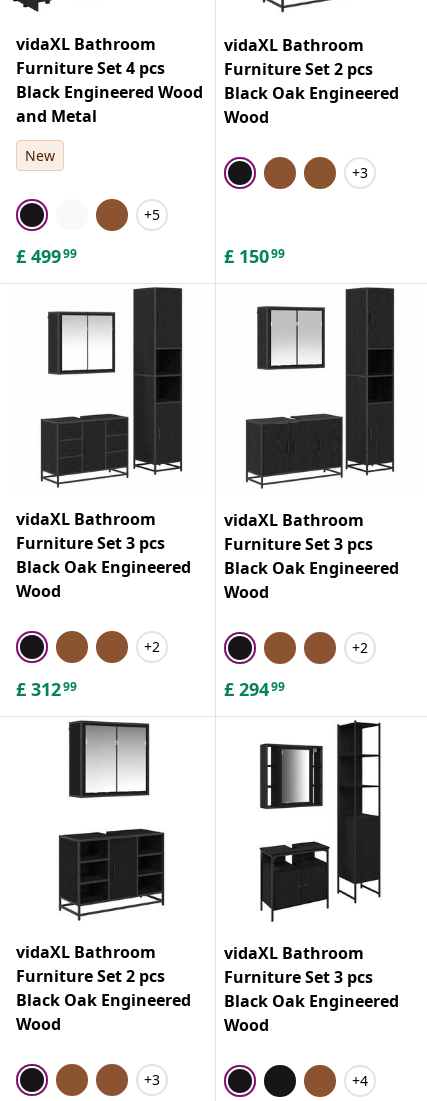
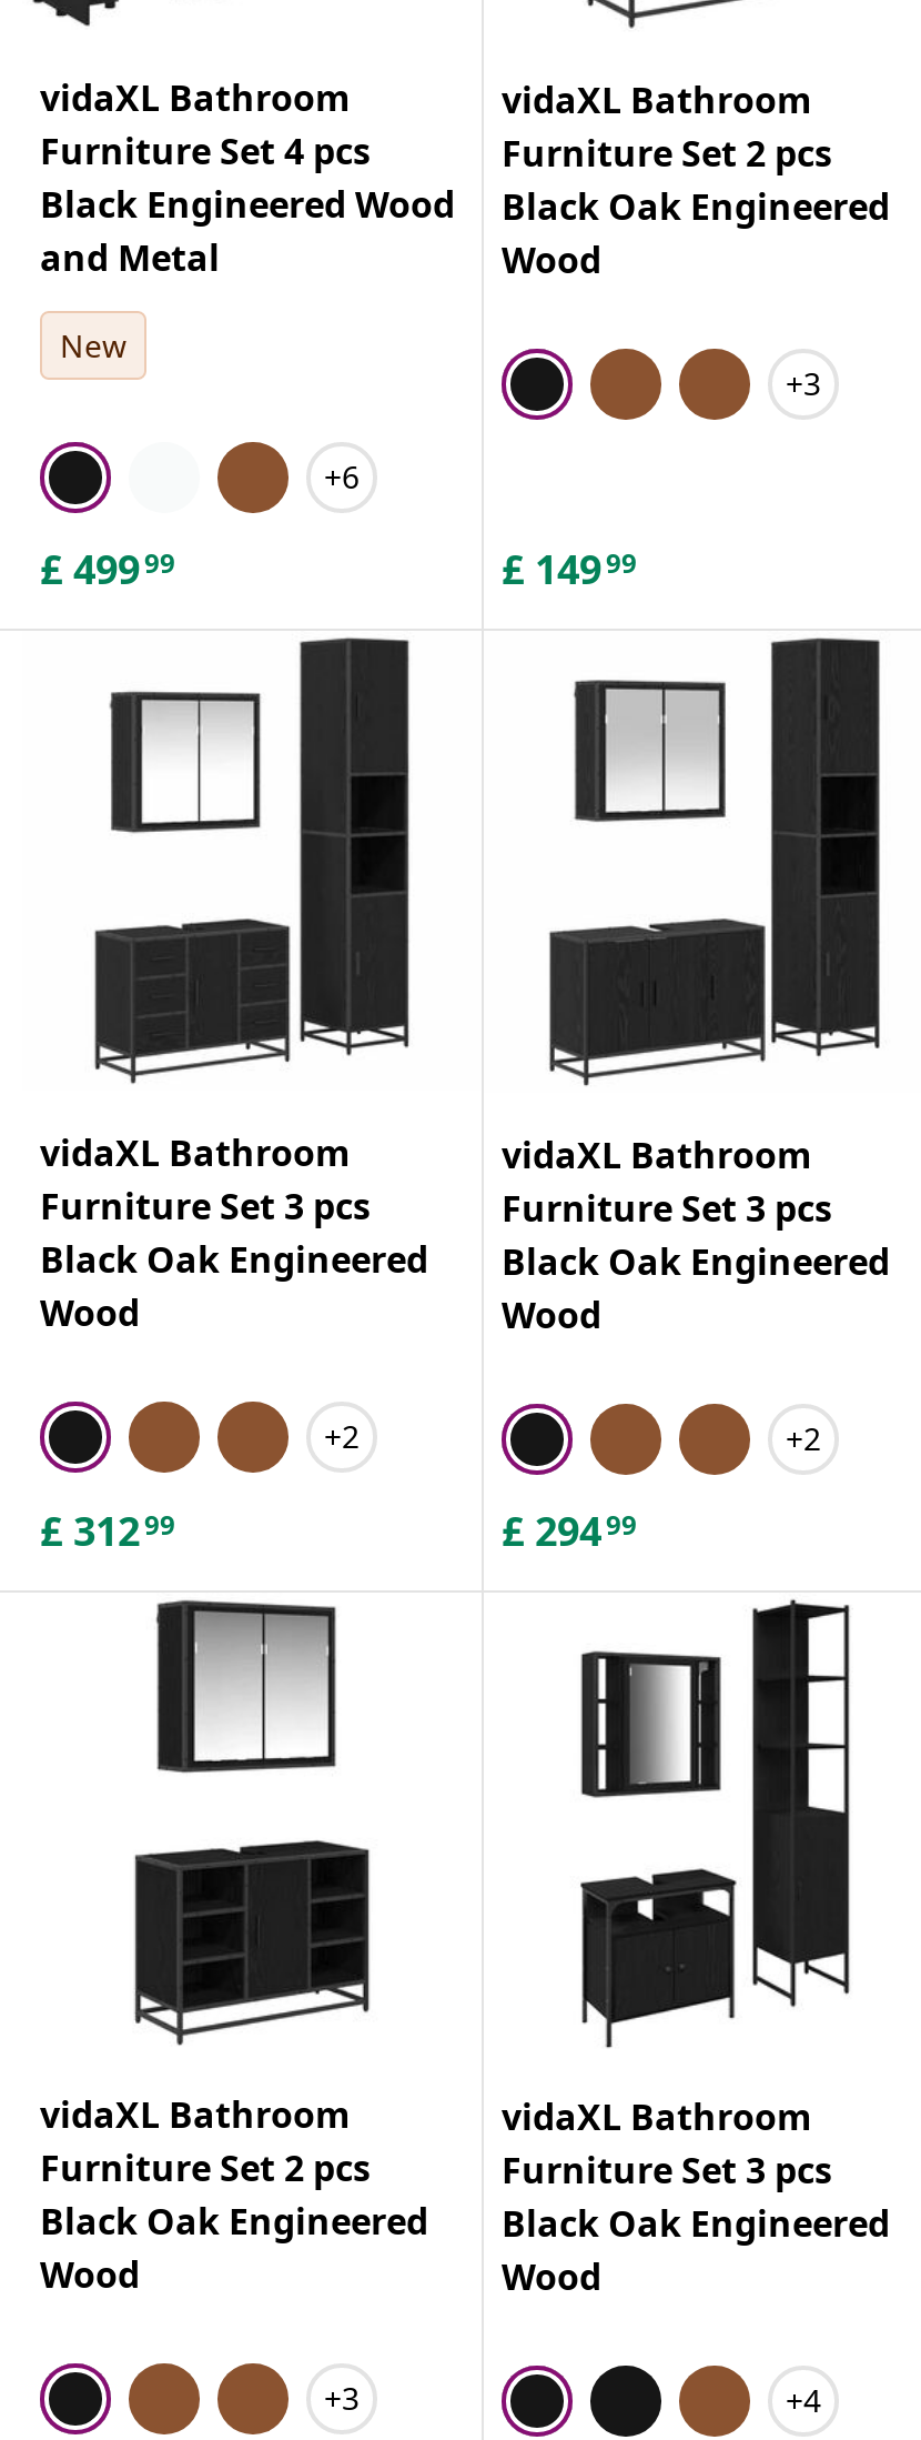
- +5
+ +6

- £ 150 99
+ £ 149 99
